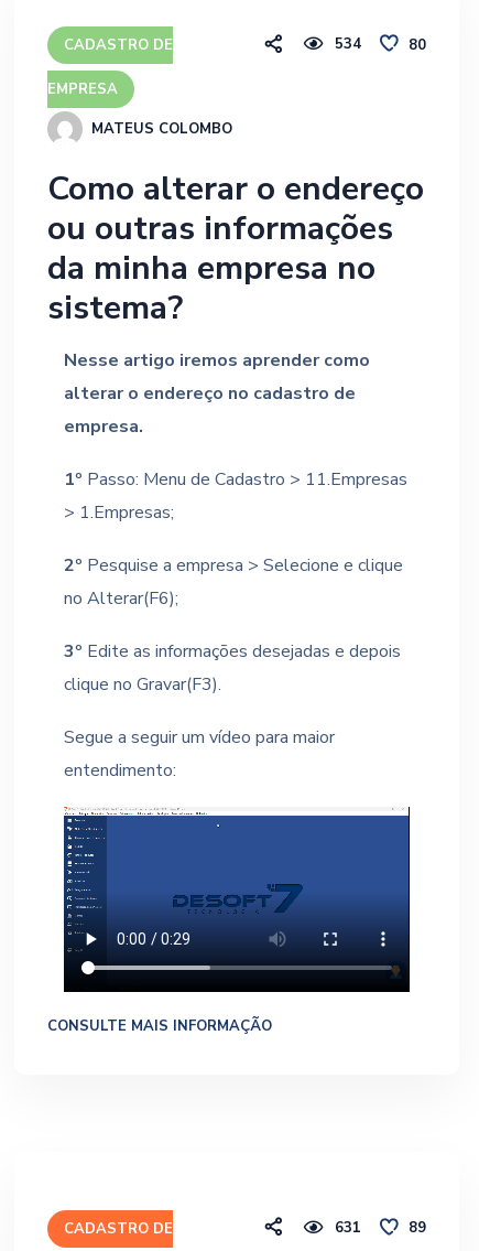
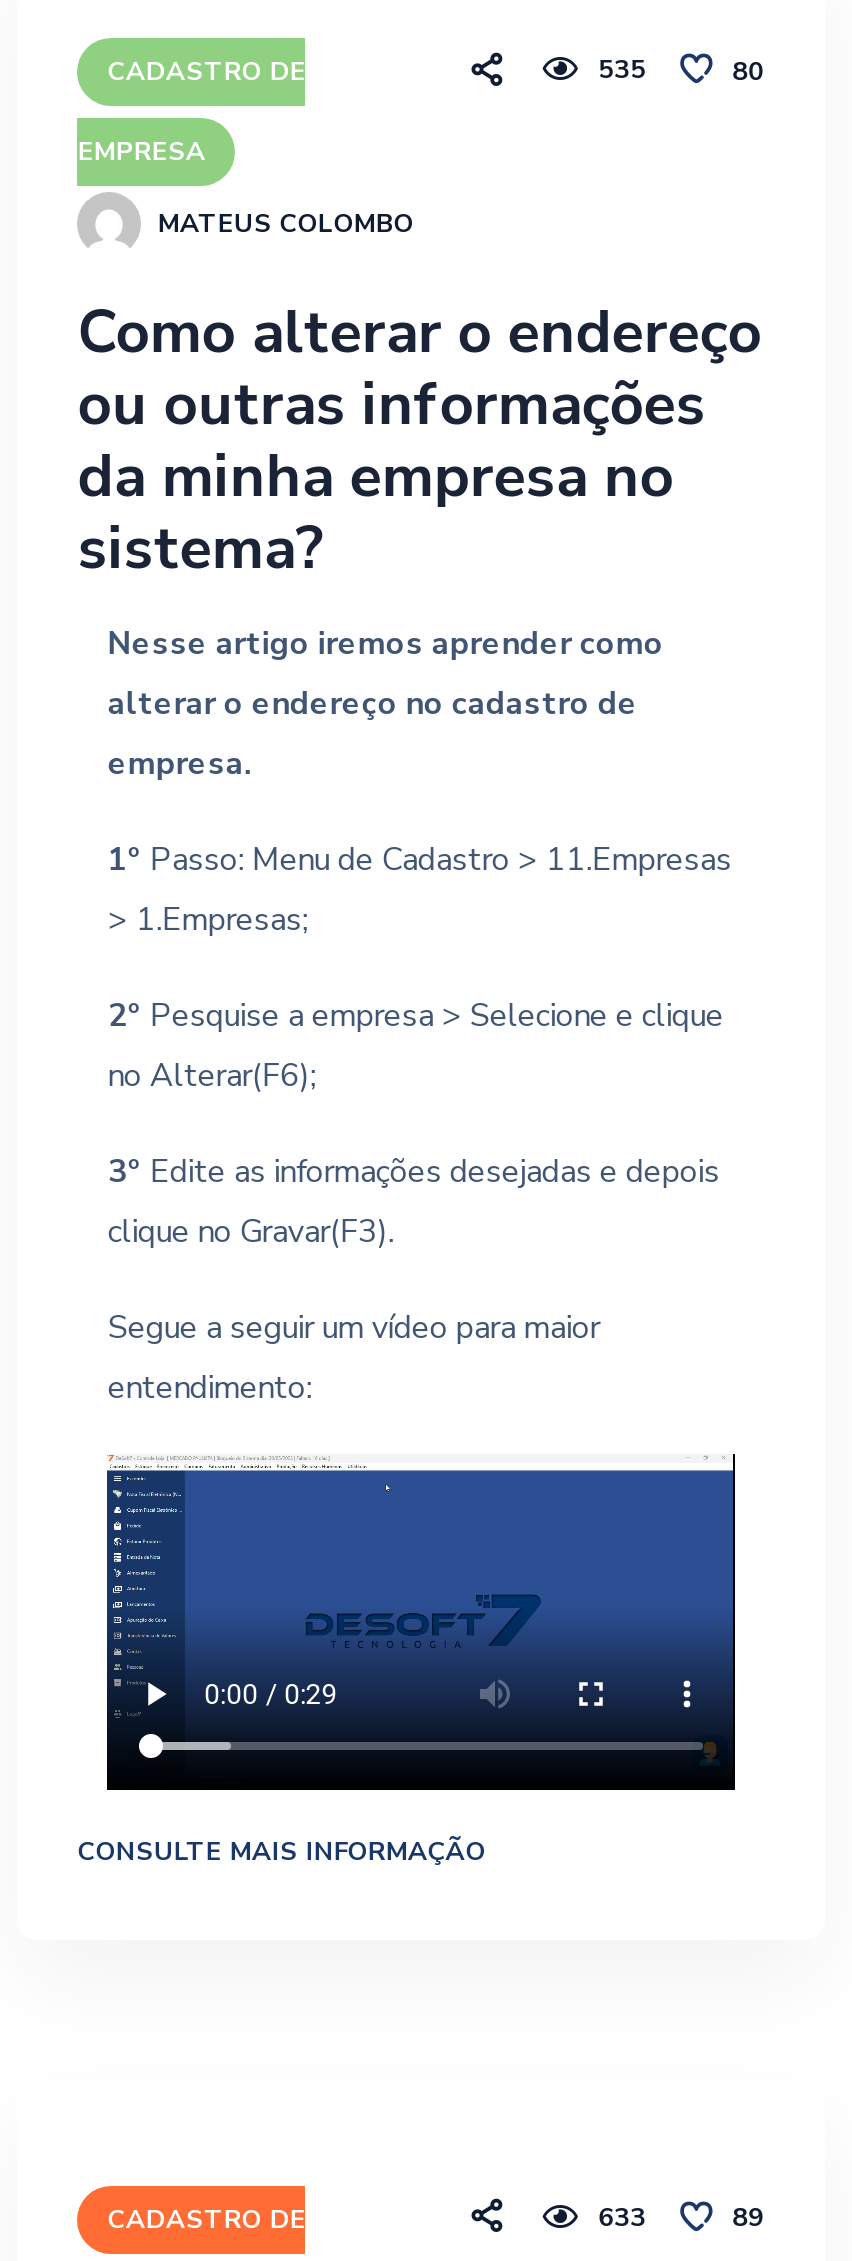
- 534
+ 535

- 631
+ 633
